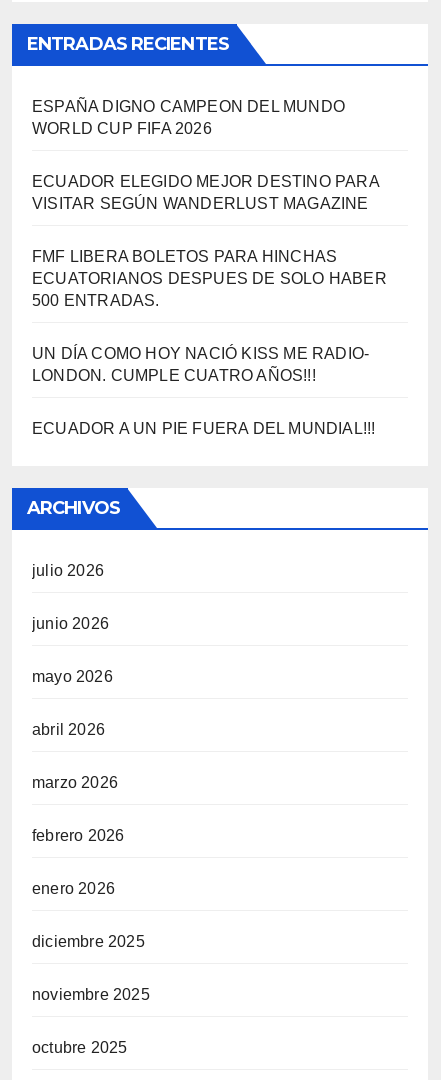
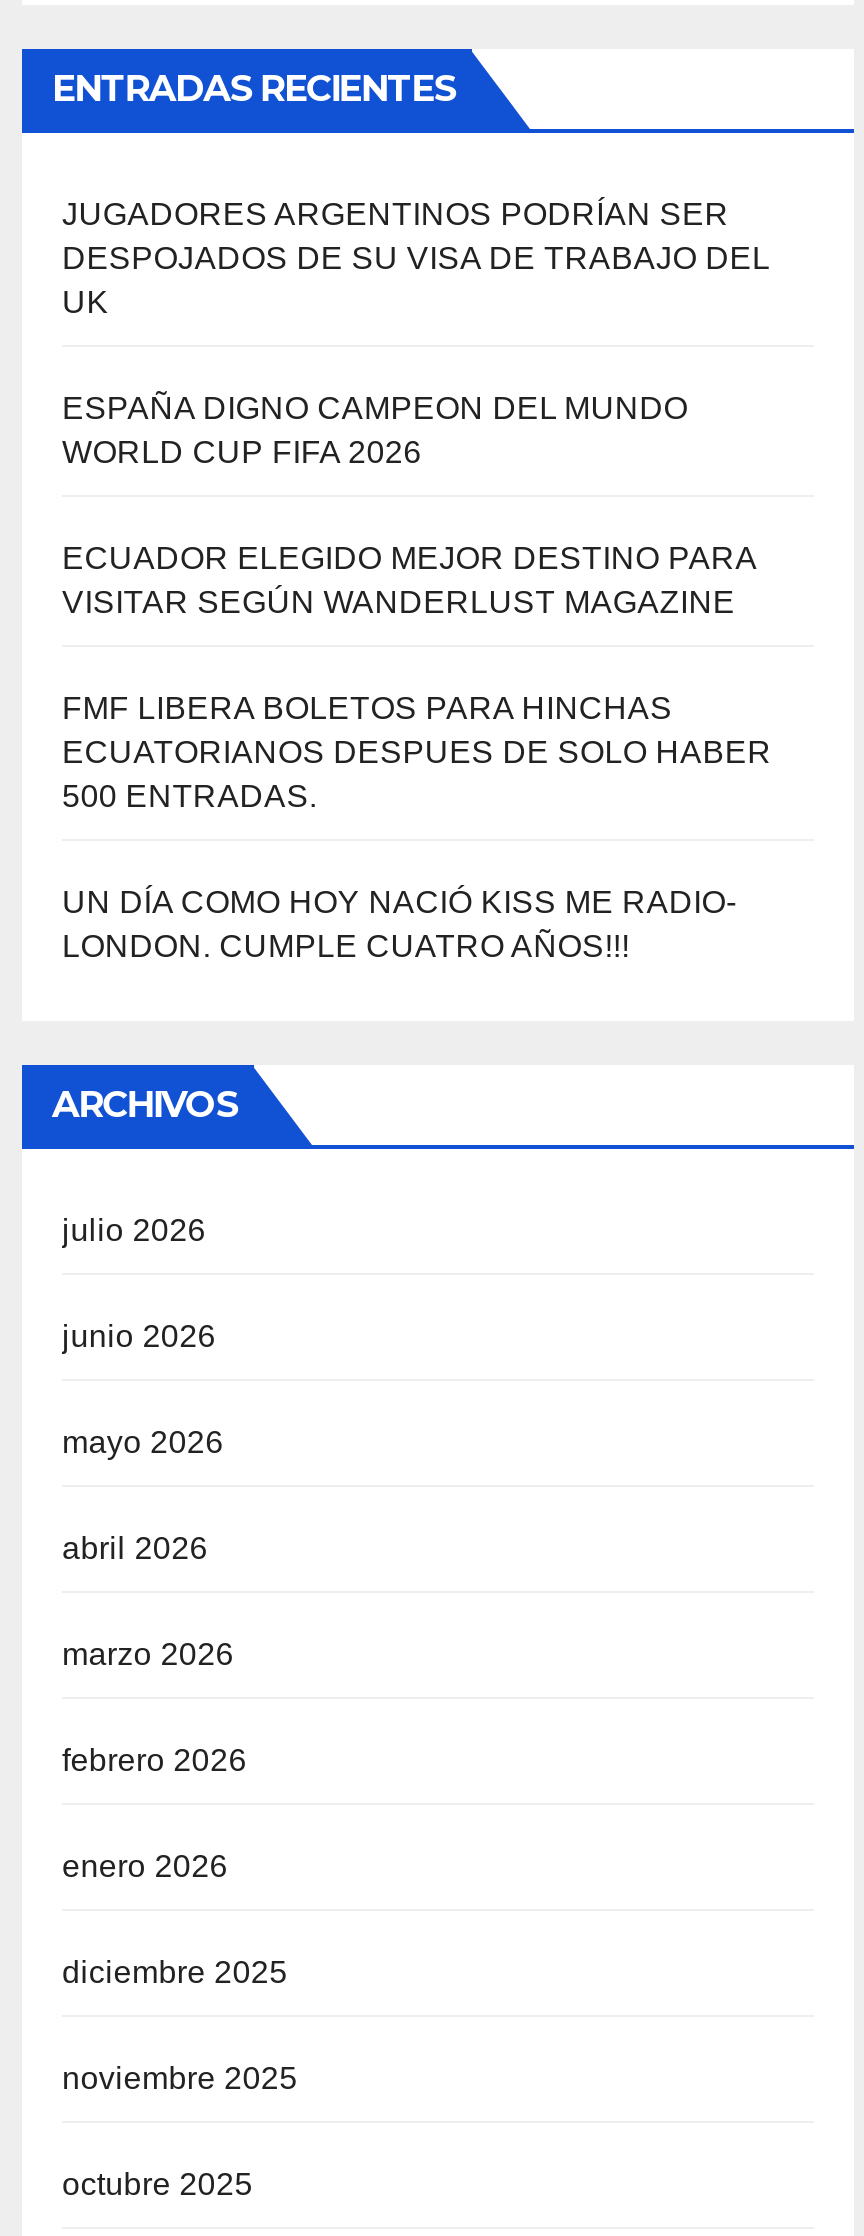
+ JUGADORES ARGENTINOS PODRÍAN SER
+ DESPOJADOS DE SU VISA DE TRABAJO DEL
+ UK

moved down: ESPAÑA DIGNO CAMPEON DEL MUNDO | WORLD CUP FIFA 2026 | ECUADOR ELEGIDO MEJOR DESTINO PARA | ... | UN DÍA COMO HOY NACIÓ KISS ME RADIO- | LONDON. CUMPLE CUATRO AÑOS!!!

- ECUADOR A UN PIE FUERA DEL MUNDIAL!!!
